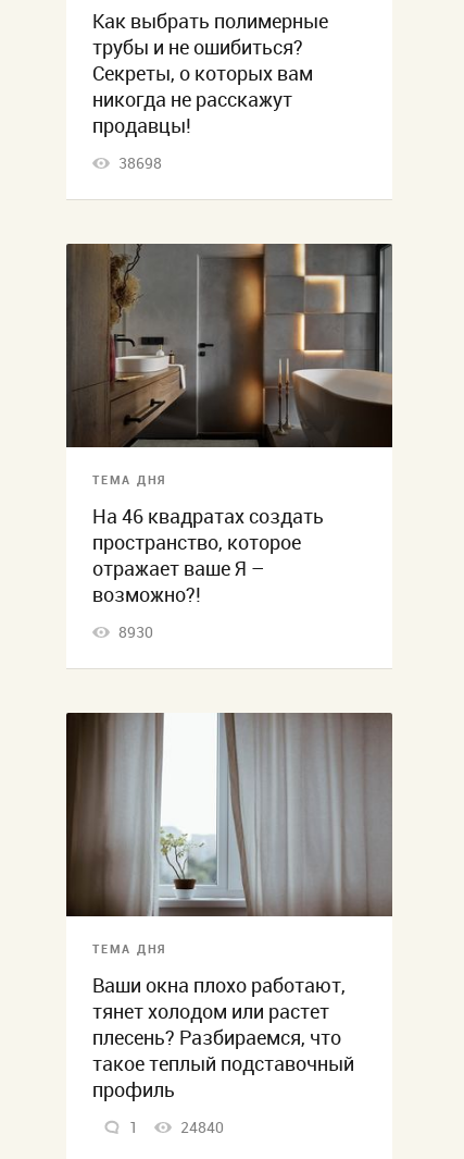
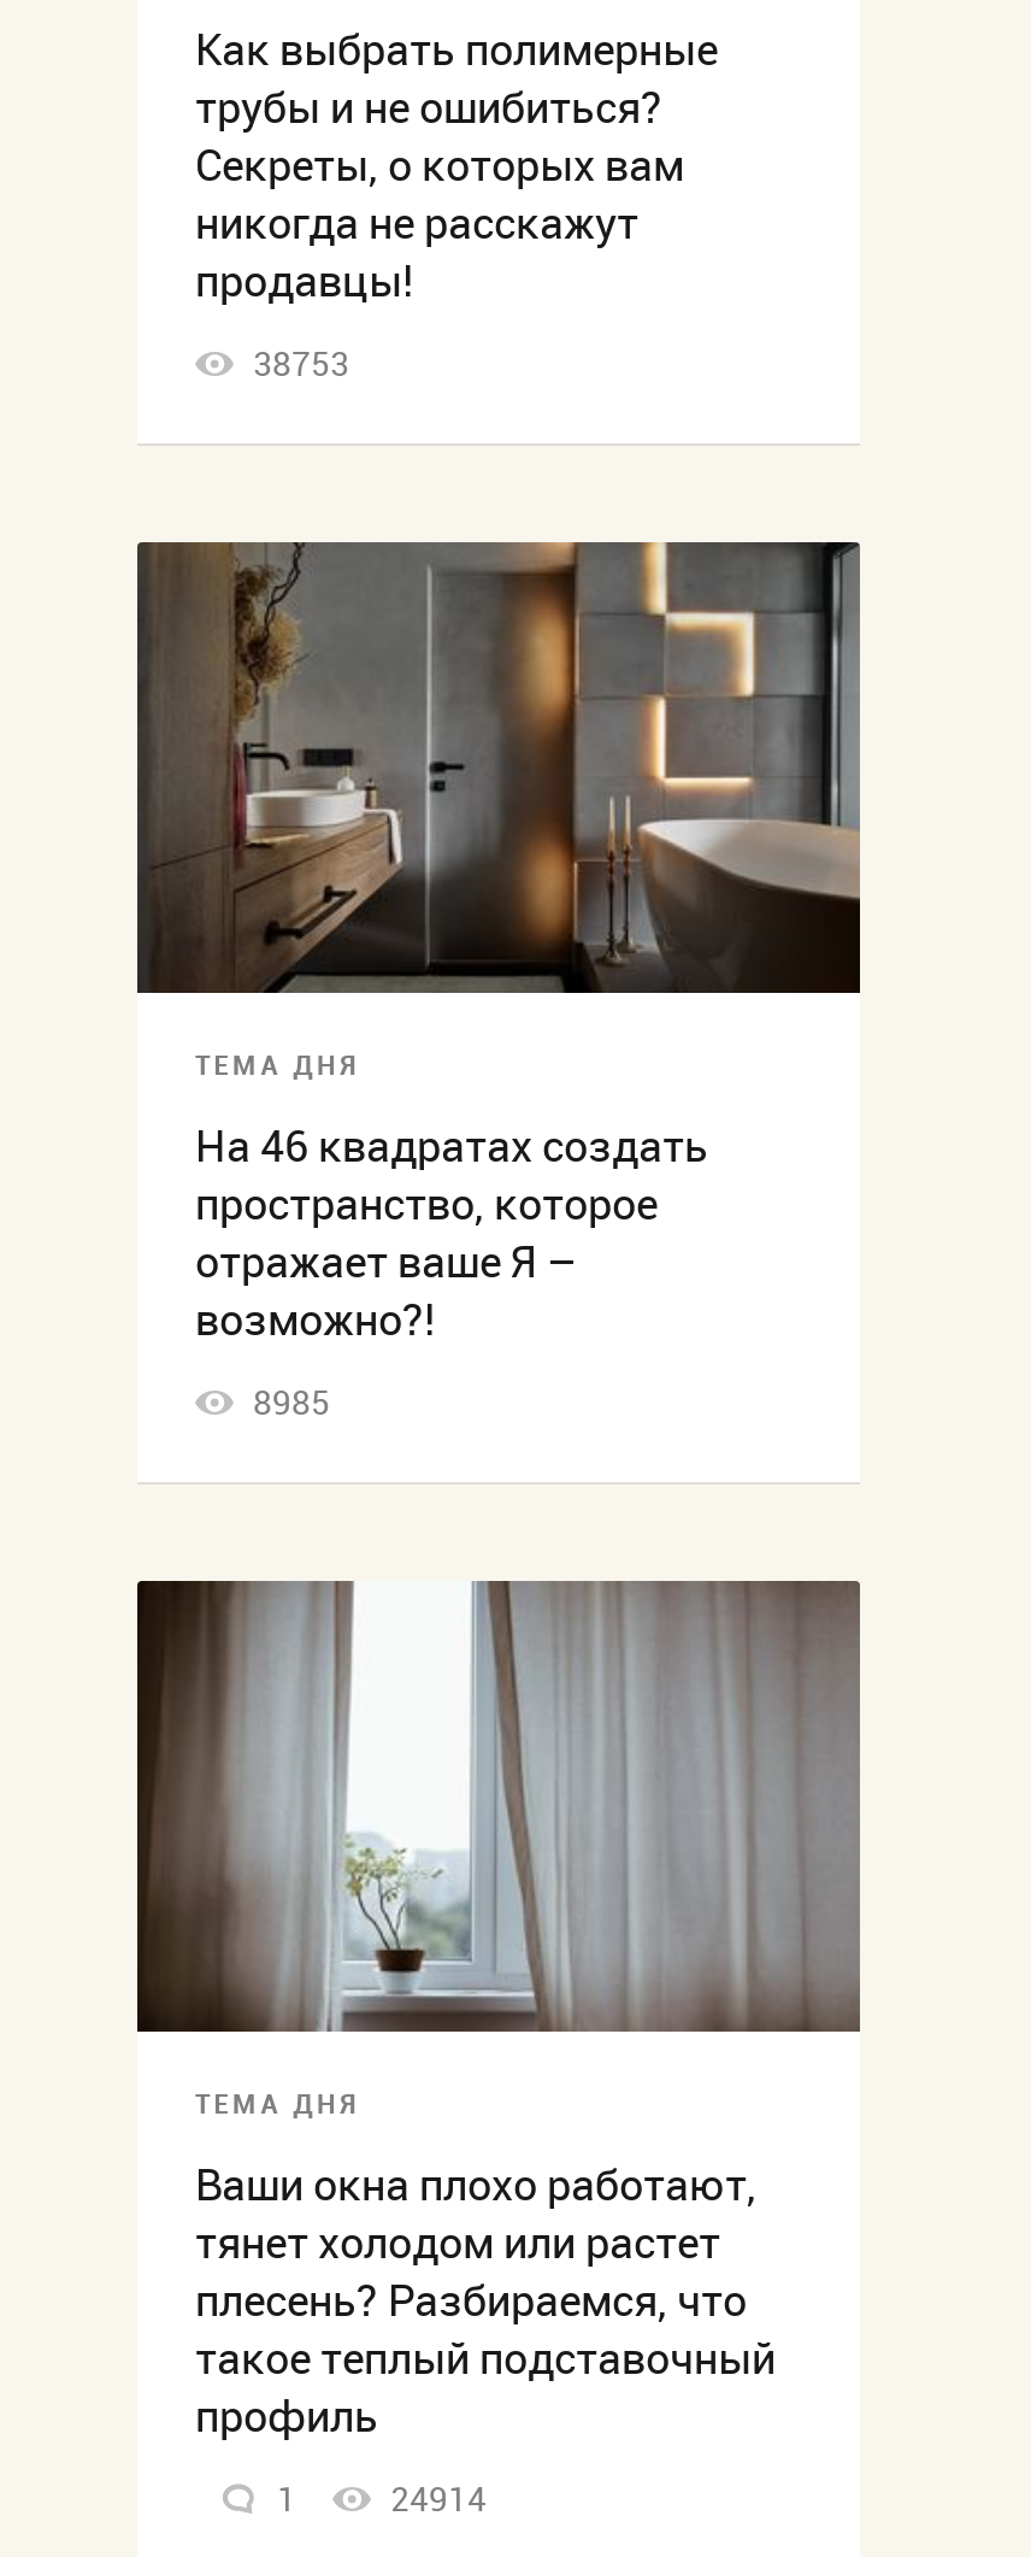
- 38698
+ 38753

- 8930
+ 8985

- 24840
+ 24914
